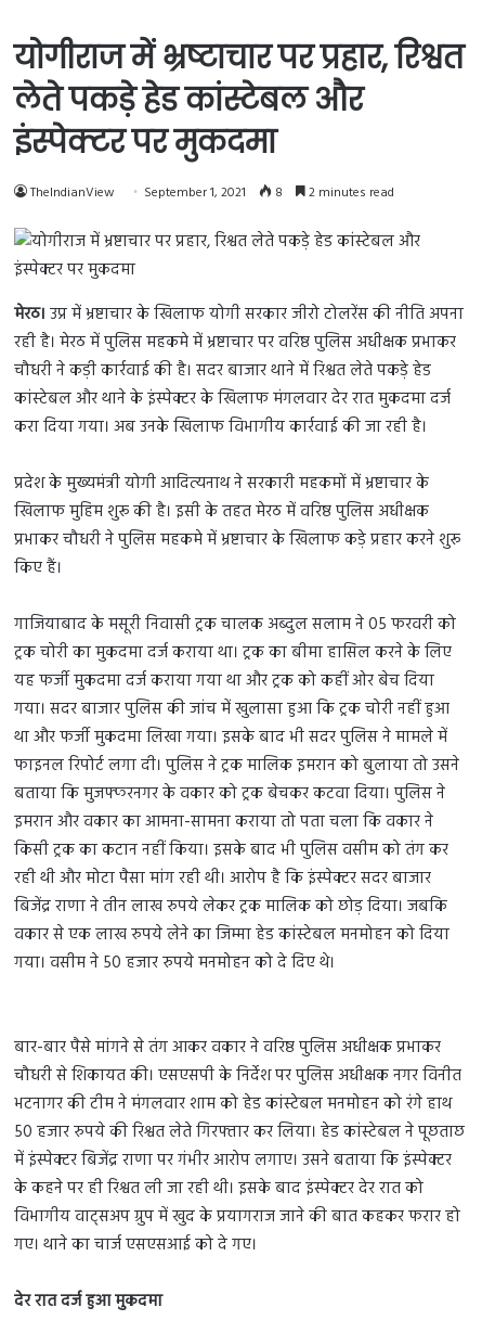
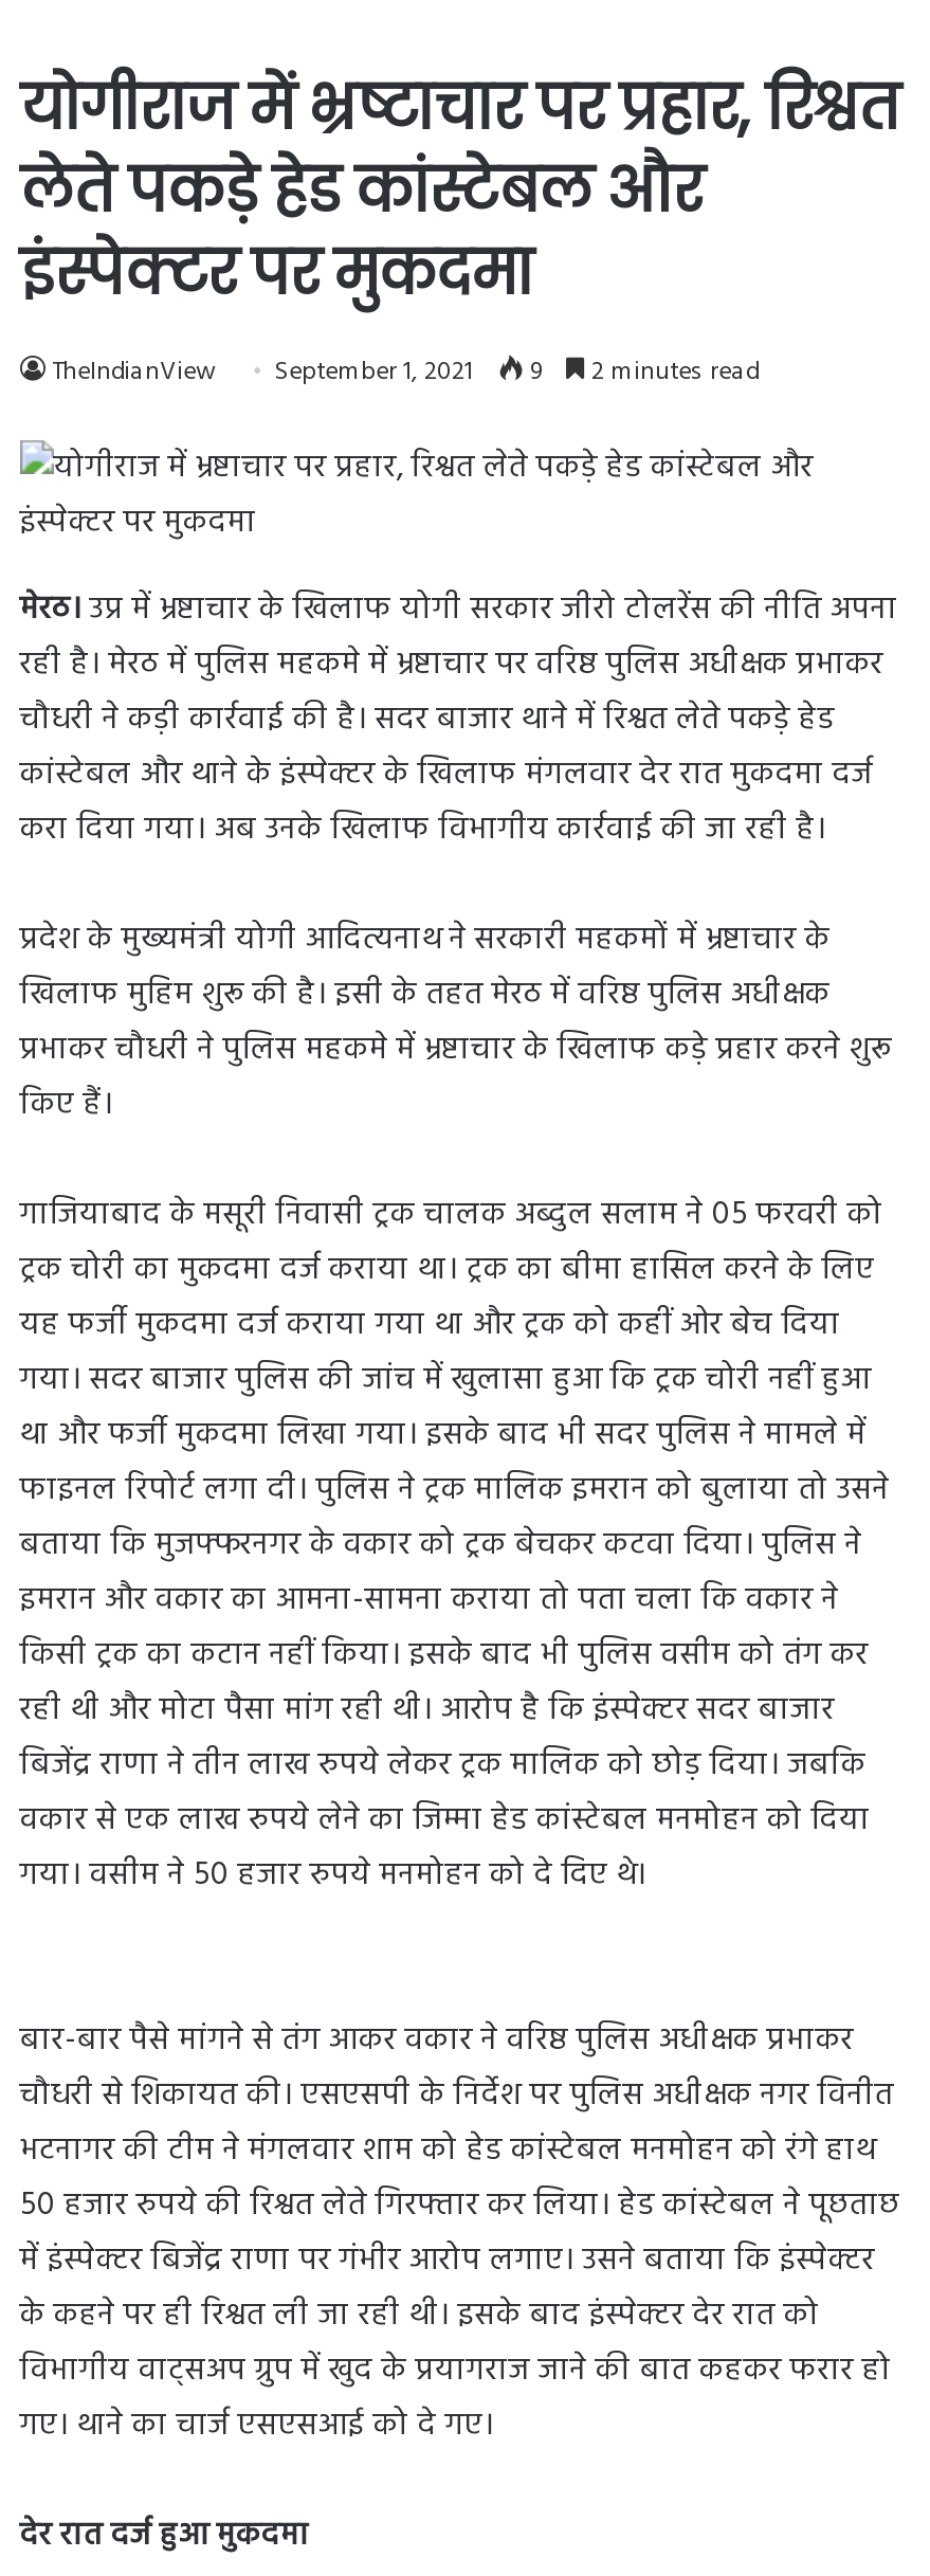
- TheIndianView September 1, 2021 8 2 minutes read
+ TheIndianView September 1, 2021 9 2 minutes read
